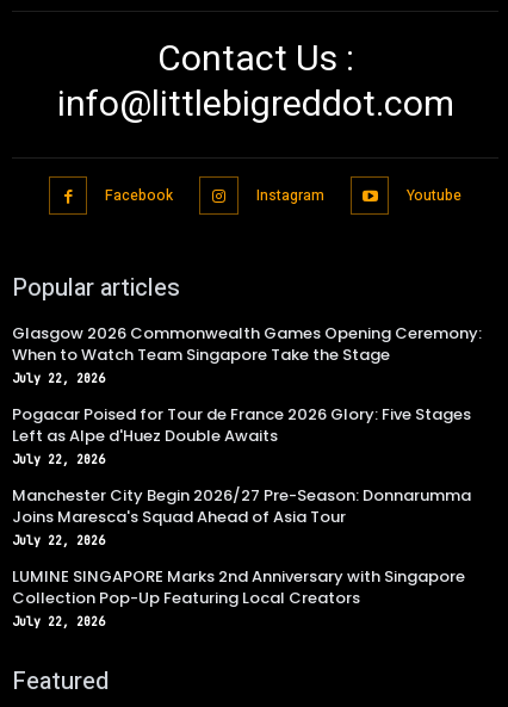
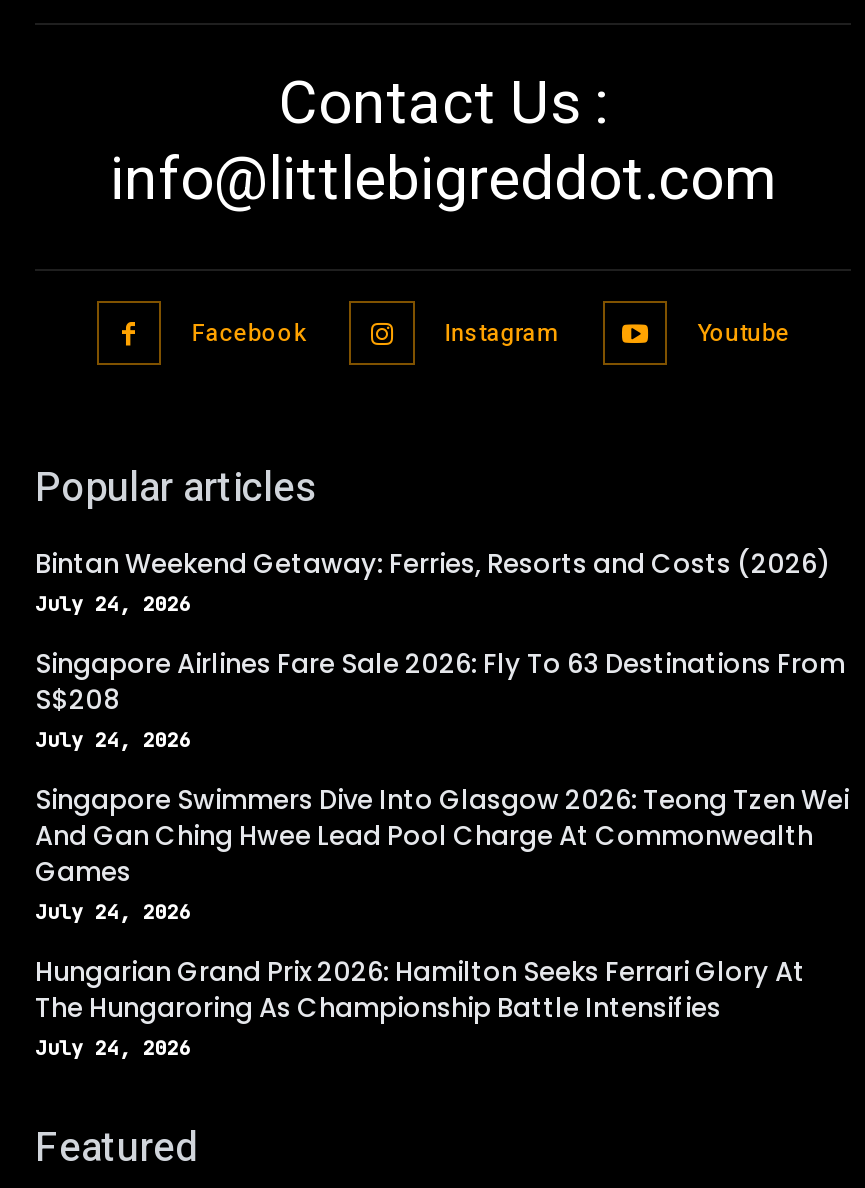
- Glasgow 2026 Commonwealth Games Opening Ceremony:
- When to Watch Team Singapore Take the Stage
- July 22, 2026
+ Bintan Weekend Getaway: Ferries, Resorts and Costs (2026)
+ July 24, 2026

- Pogacar Poised for Tour de France 2026 Glory: Five Stages
- Left as Alpe d'Huez Double Awaits
- July 22, 2026
+ Singapore Airlines Fare Sale 2026: Fly To 63 Destinations From
+ S$208
+ July 24, 2026

- Manchester City Begin 2026/27 Pre-Season: Donnarumma
- Joins Maresca's Squad Ahead of Asia Tour
- July 22, 2026
+ Singapore Swimmers Dive Into Glasgow 2026: Teong Tzen Wei
+ And Gan Ching Hwee Lead Pool Charge At Commonwealth
+ Games
+ July 24, 2026

- LUMINE SINGAPORE Marks 2nd Anniversary with Singapore
- Collection Pop-Up Featuring Local Creators
- July 22, 2026
+ Hungarian Grand Prix 2026: Hamilton Seeks Ferrari Glory At
+ The Hungaroring As Championship Battle Intensifies
+ July 24, 2026
